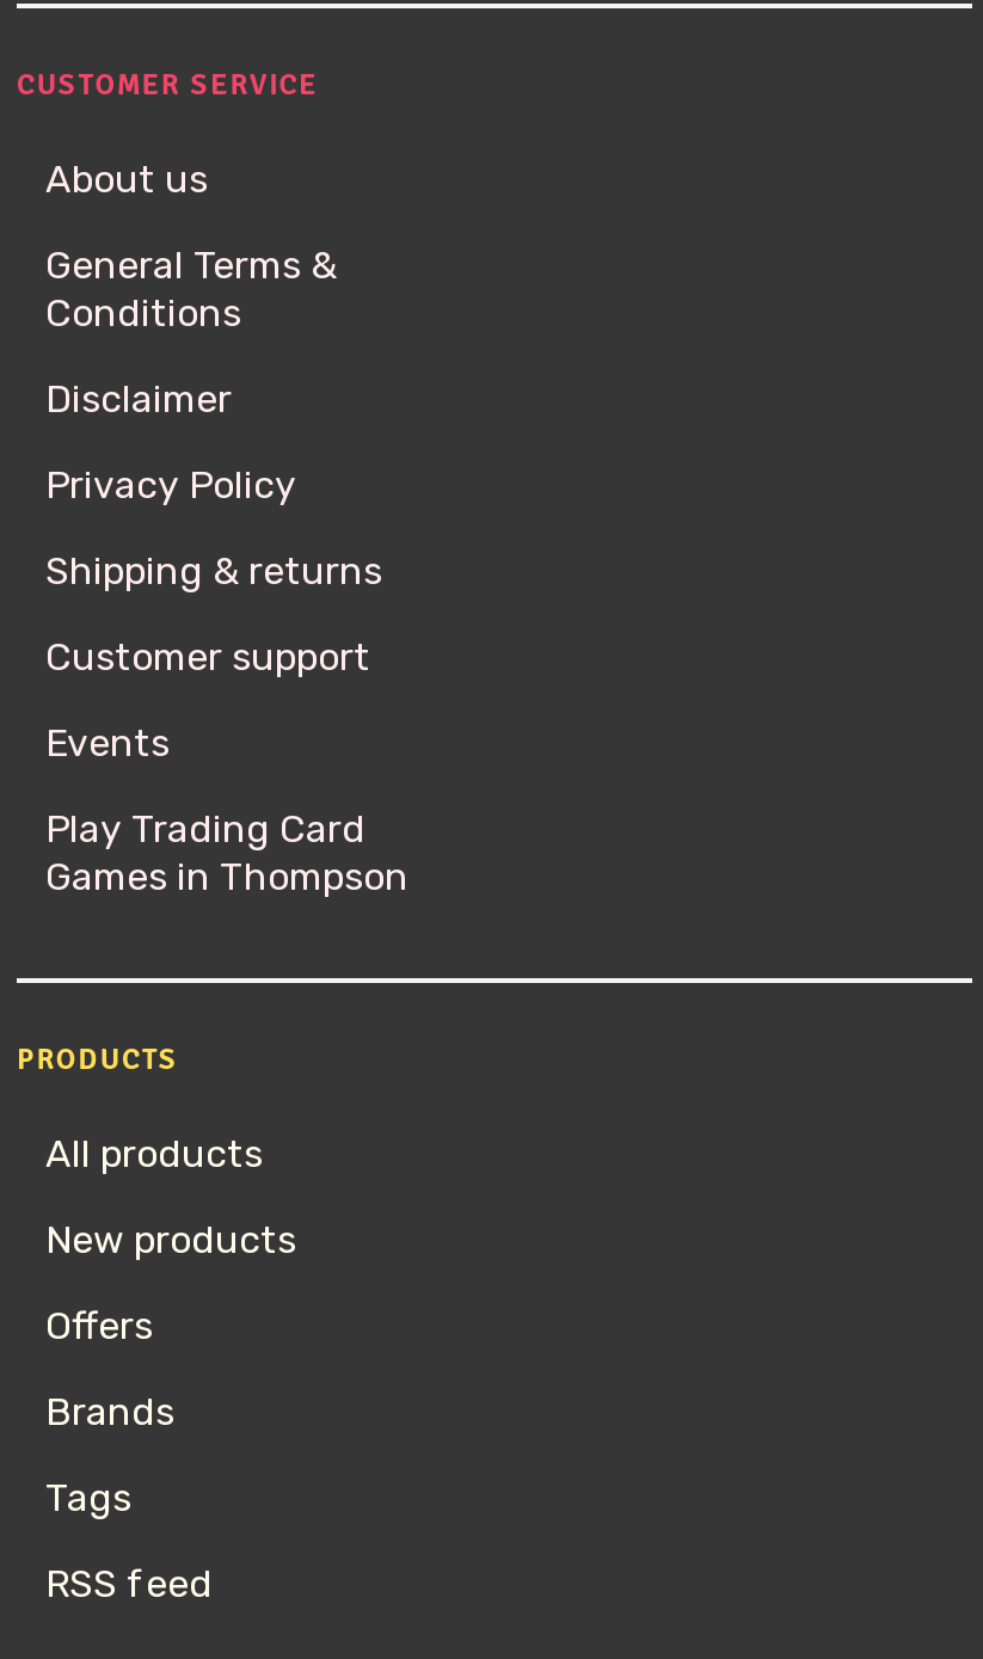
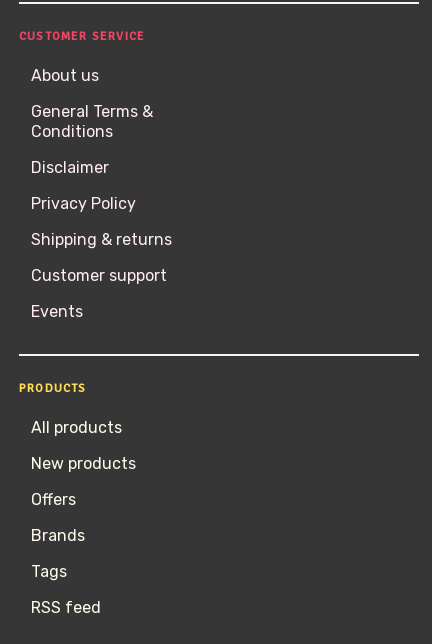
- Play Trading Card
- Games in Thompson
